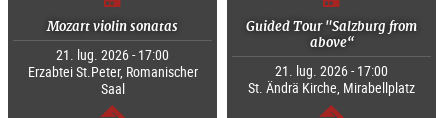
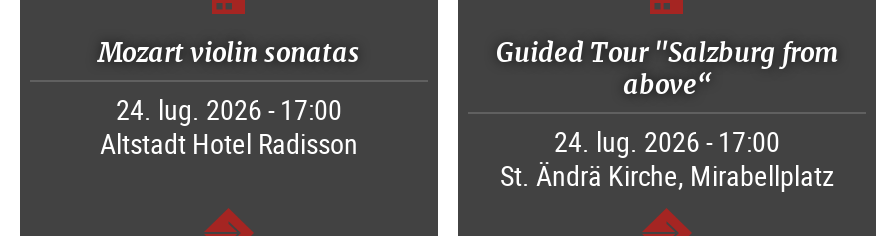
- 21. lug. 2026 - 17:00
- Erzabtei St.Peter, Romanischer
- Saal
+ 24. lug. 2026 - 17:00
+ Altstadt Hotel Radisson

- 21. lug. 2026 - 17:00
+ 24. lug. 2026 - 17:00
